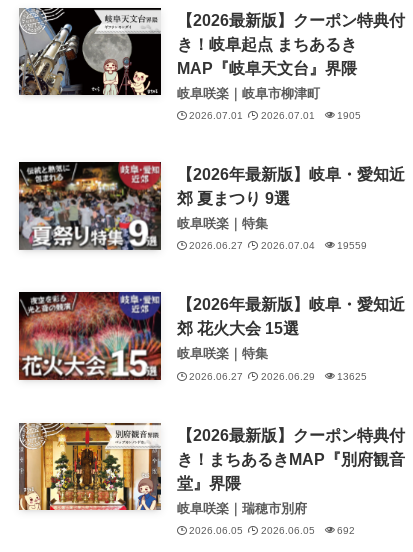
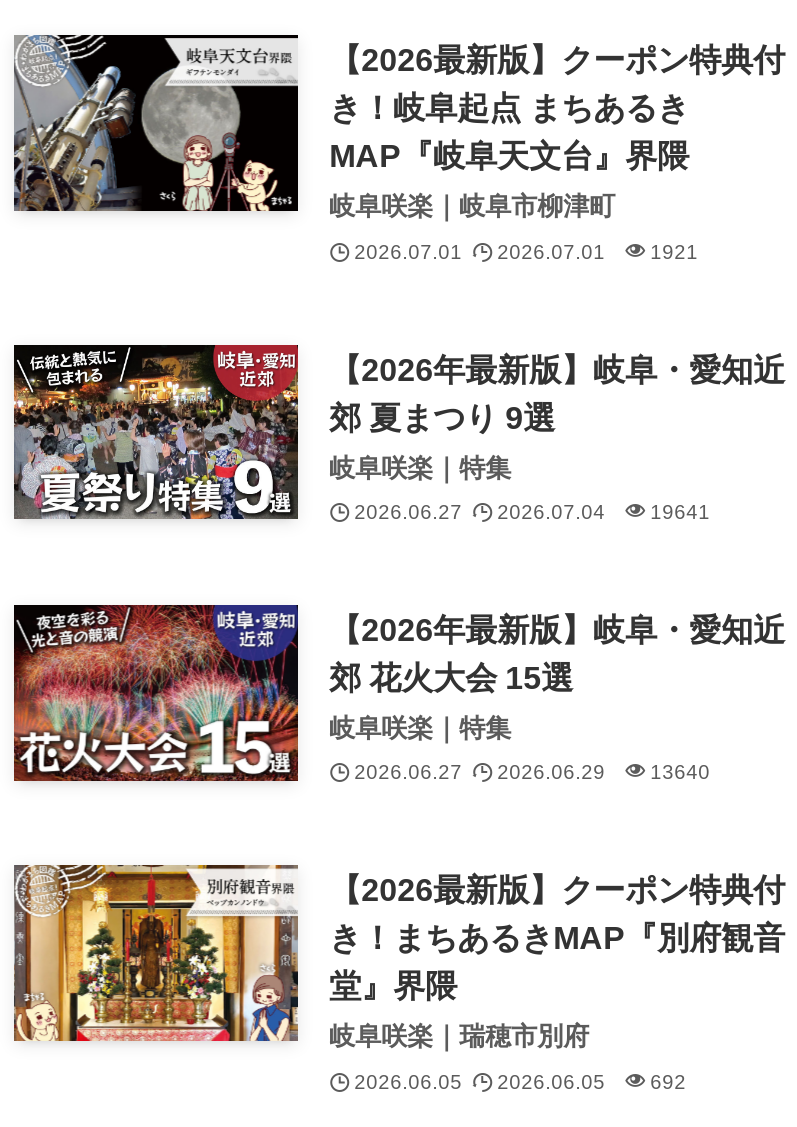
- 1905
+ 1921

- 19559
+ 19641

- 13625
+ 13640
